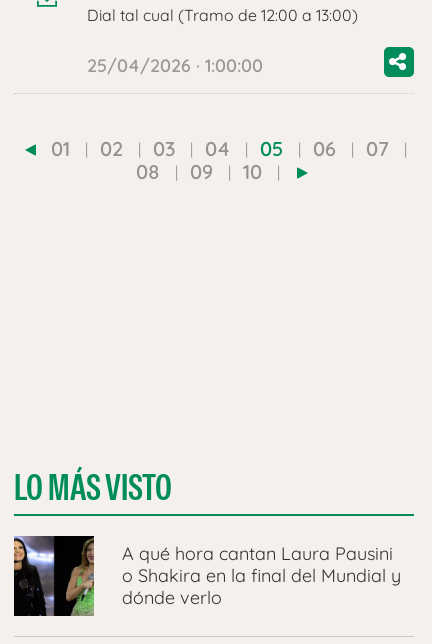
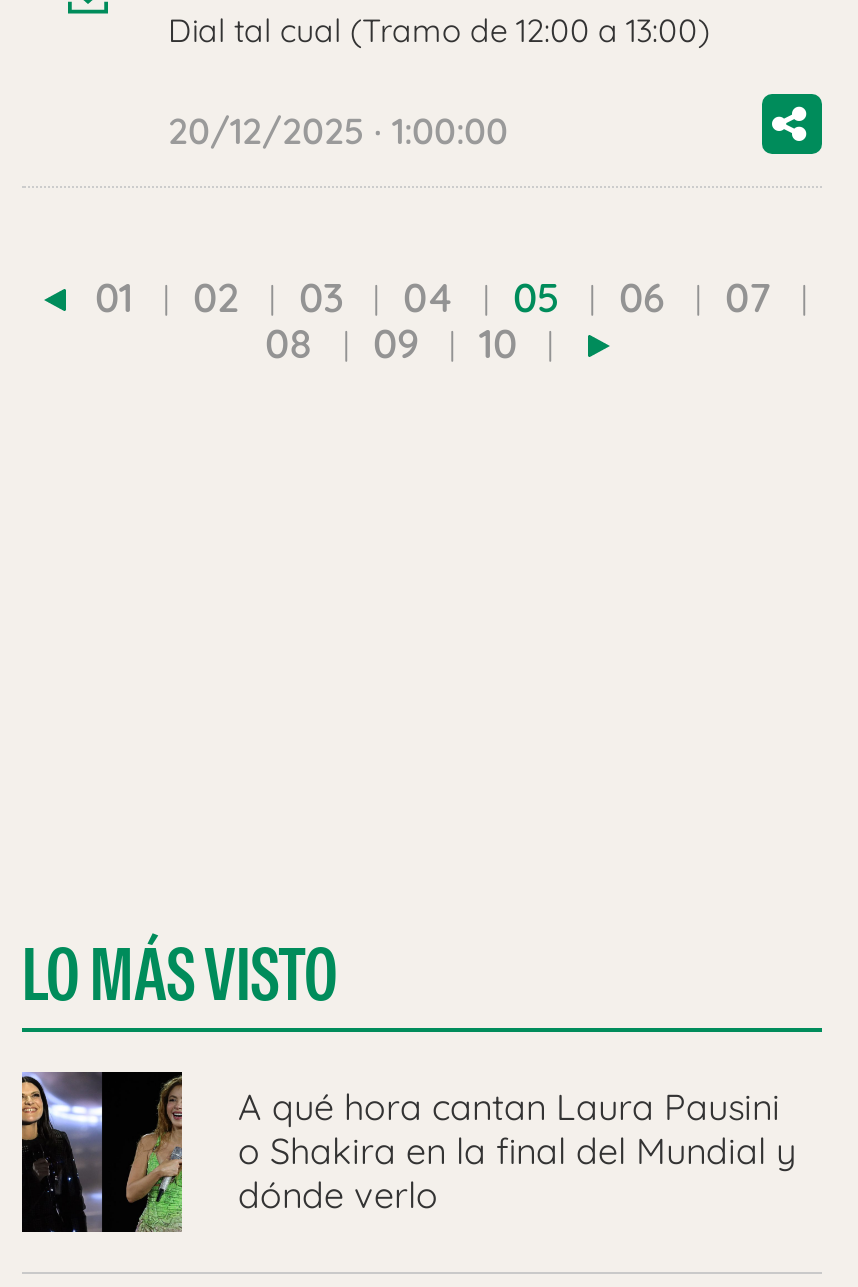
- 25/04/2026 · 1:00:00
+ 20/12/2025 · 1:00:00
